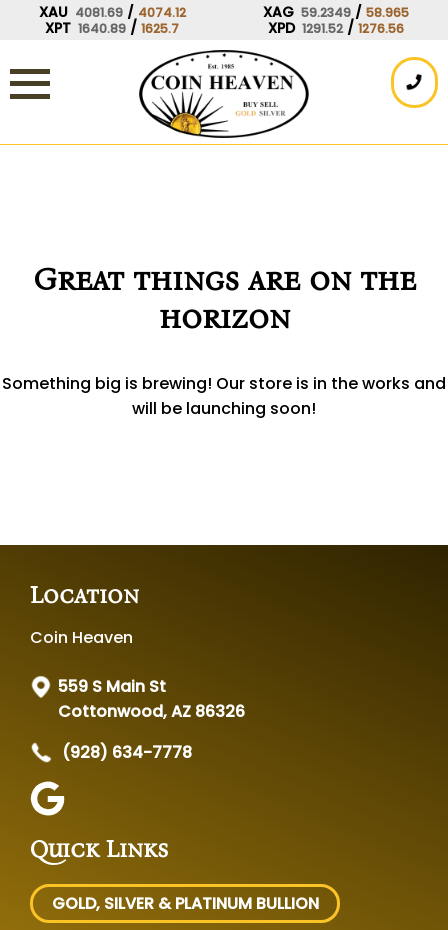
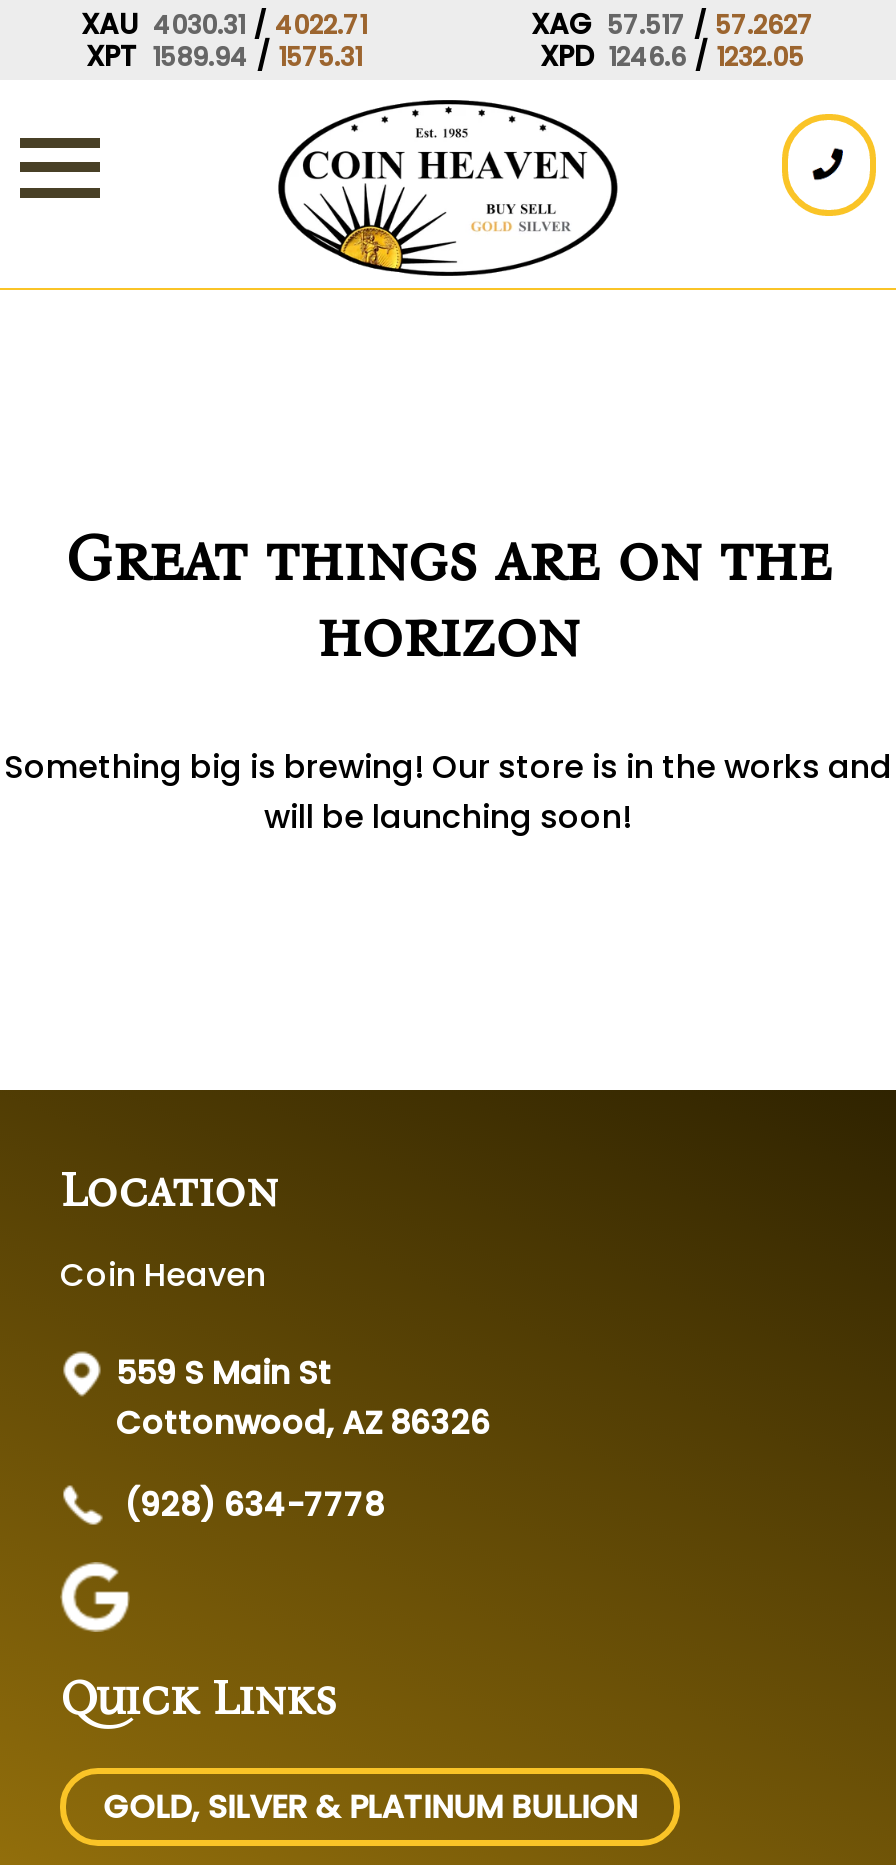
- XAU 4081.69 / 4074.12
+ XAU 4030.31 / 4022.71

- XAG 59.2349 / 58.965
+ XAG 57.517 / 57.2627

- XPT 1640.89 / 1625.7
+ XPT 1589.94 / 1575.31

- XPD 1291.52 / 1276.56
+ XPD 1246.6 / 1232.05
